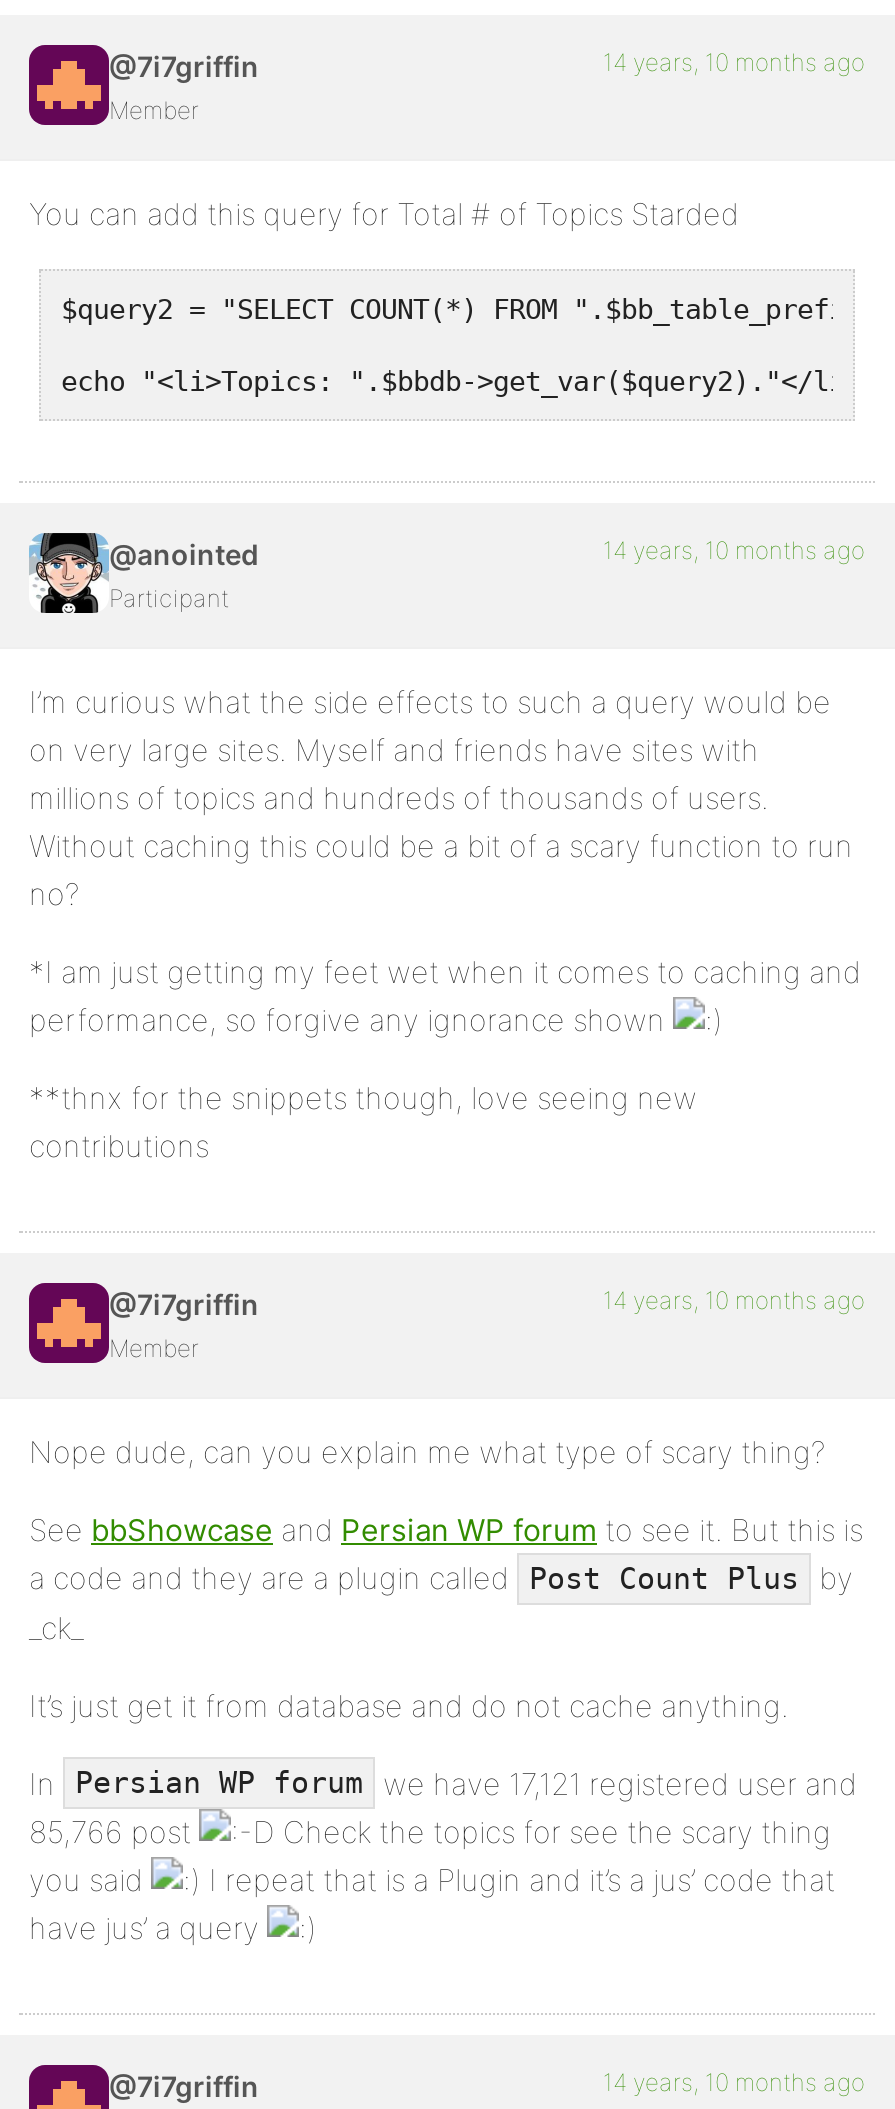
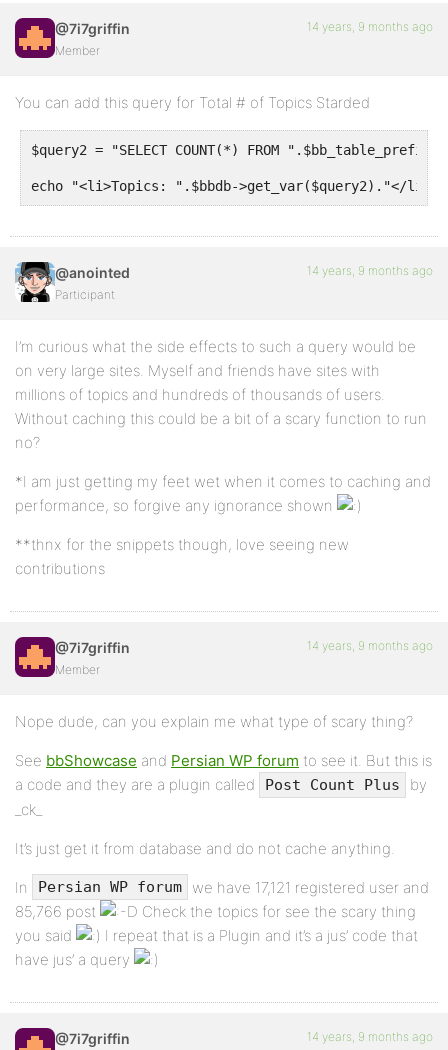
- 14 years, 10 months ago
+ 14 years, 9 months ago

- 14 years, 10 months ago
+ 14 years, 9 months ago

- 14 years, 10 months ago
+ 14 years, 9 months ago

- 14 years, 10 months ago
+ 14 years, 9 months ago
